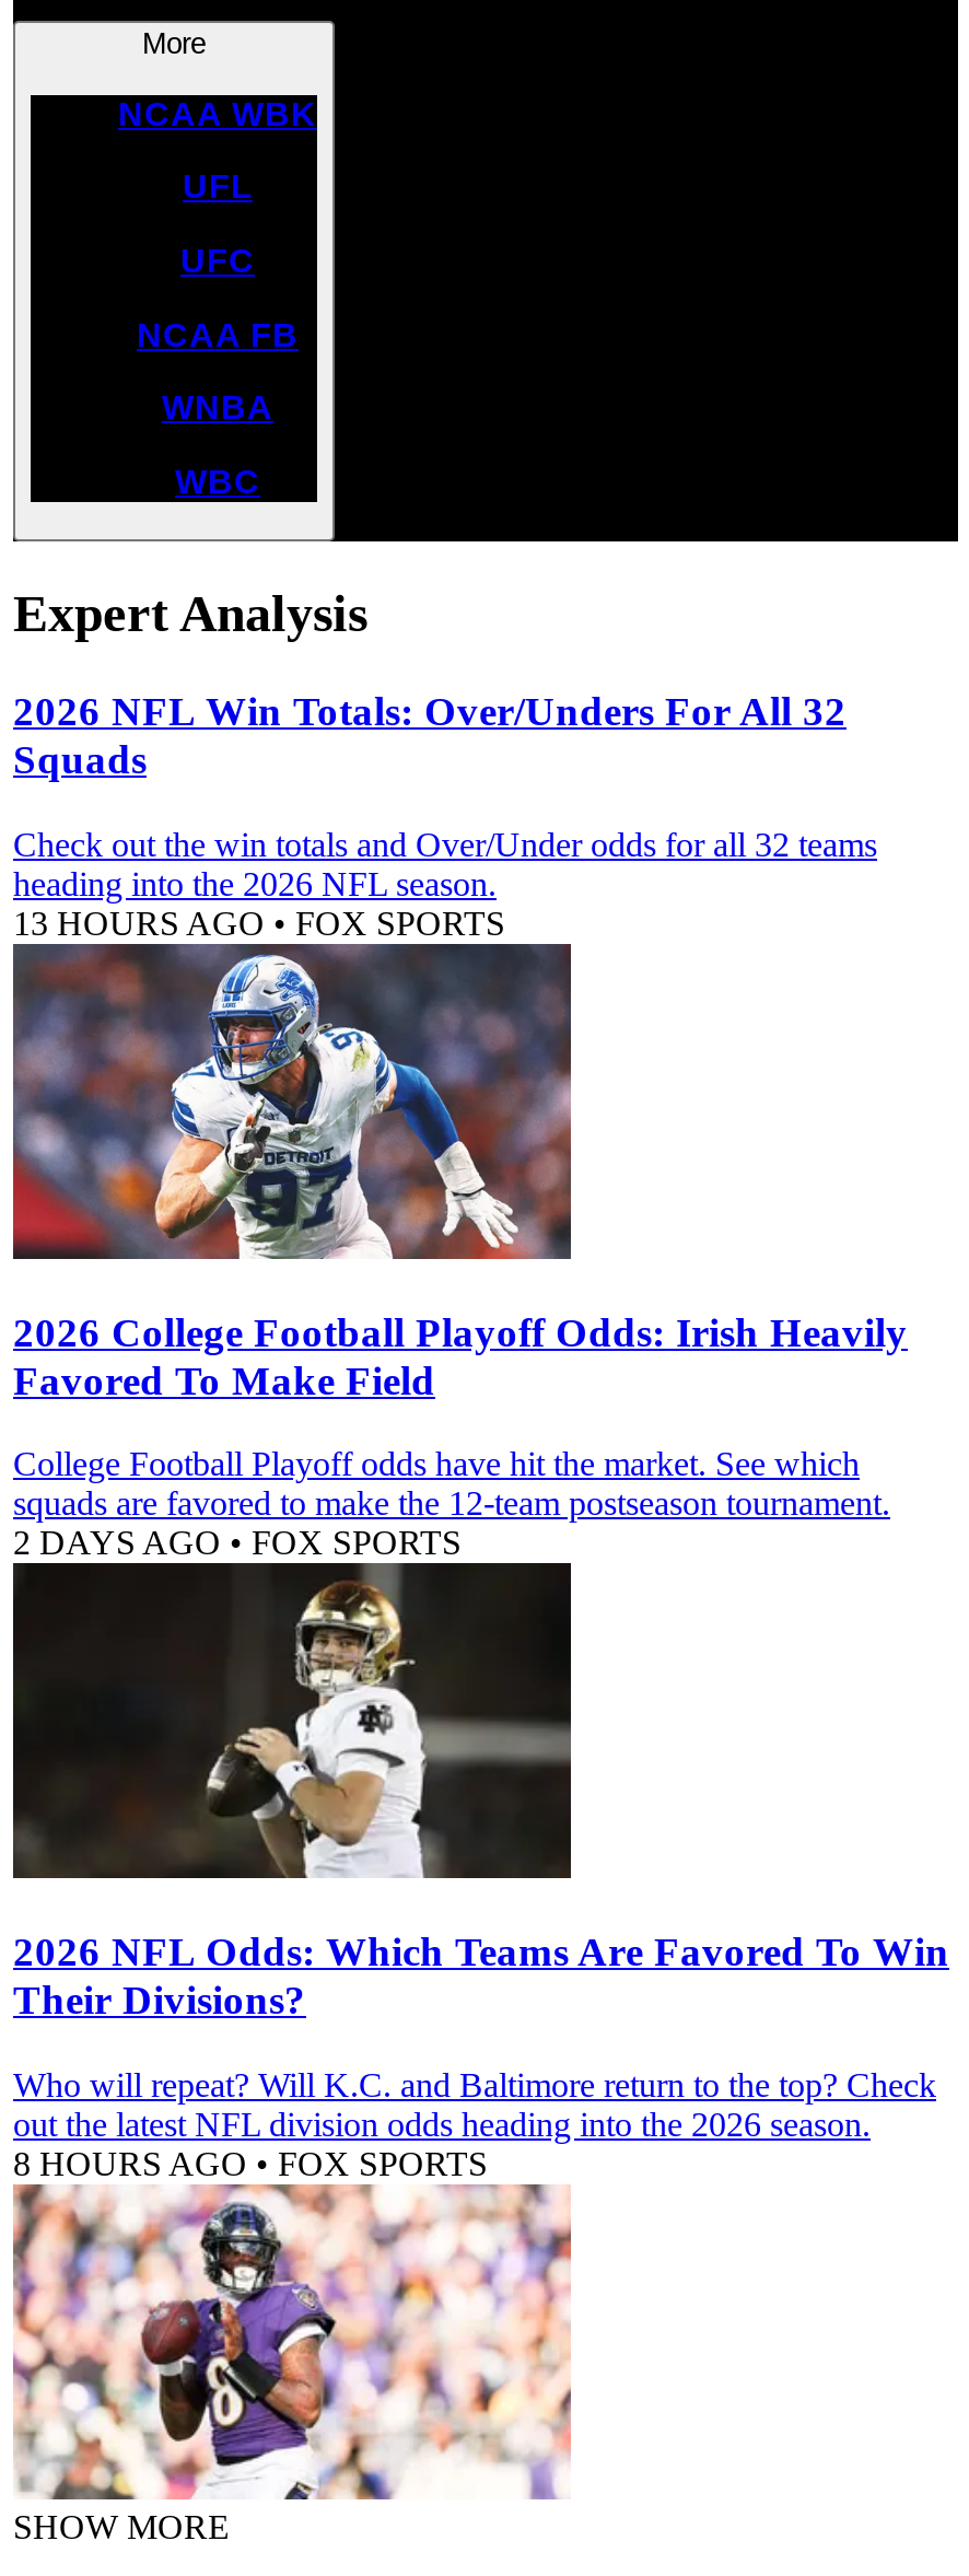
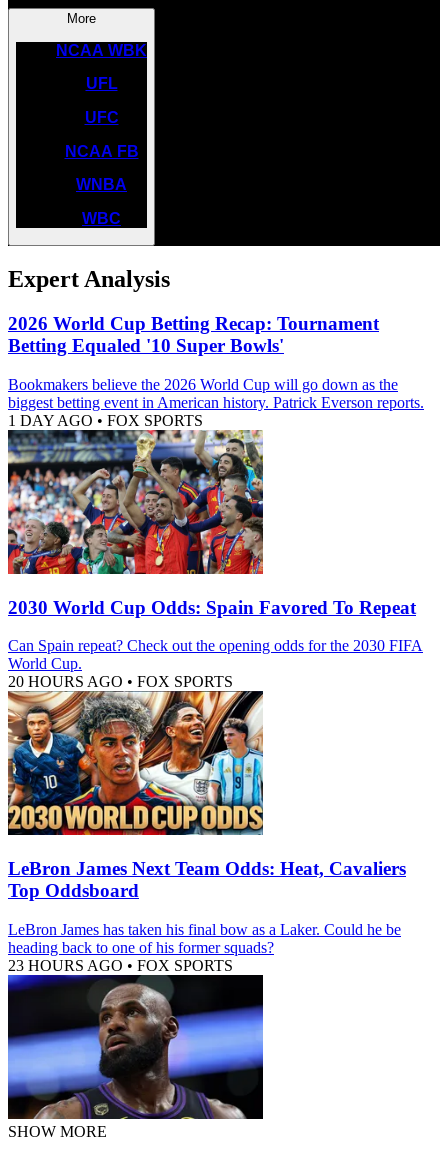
- 2026 NFL Win Totals: Over/Unders For All 32
- Squads
+ 2026 World Cup Betting Recap: Tournament
+ Betting Equaled '10 Super Bowls'

- Check out the win totals and Over/Under odds for all 32 teams
- heading into the 2026 NFL season.
- 13 HOURS AGO • FOX SPORTS
+ Bookmakers believe the 2026 World Cup will go down as the
+ biggest betting event in American history. Patrick Everson reports.
+ 1 DAY AGO • FOX SPORTS

- [image]
- 2026 College Football Playoff Odds: Irish Heavily
- Favored To Make Field
+ [image]
+ 2030 World Cup Odds: Spain Favored To Repeat

- College Football Playoff odds have hit the market. See which
- squads are favored to make the 12-team postseason tournament.
- 2 DAYS AGO • FOX SPORTS
+ Can Spain repeat? Check out the opening odds for the 2030 FIFA
+ World Cup.
+ 20 HOURS AGO • FOX SPORTS

- [image]
- 2026 NFL Odds: Which Teams Are Favored To Win
- Their Divisions?
+ [image]
+ LeBron James Next Team Odds: Heat, Cavaliers
+ Top Oddsboard

- Who will repeat? Will K.C. and Baltimore return to the top? Check
- out the latest NFL division odds heading into the 2026 season.
- 8 HOURS AGO • FOX SPORTS
+ LeBron James has taken his final bow as a Laker. Could he be
+ heading back to one of his former squads?
+ 23 HOURS AGO • FOX SPORTS

- [image]
+ [image]
